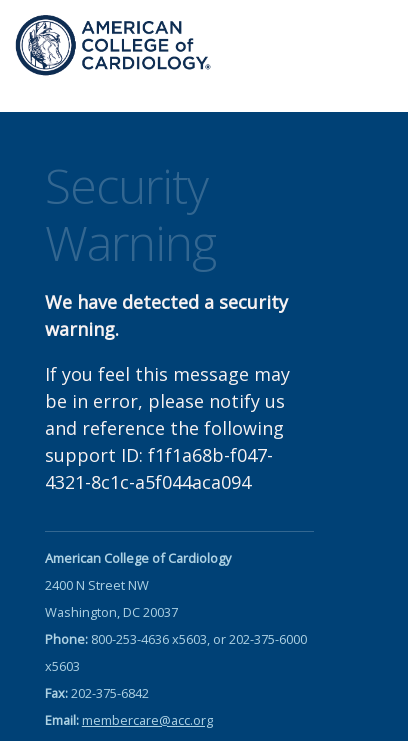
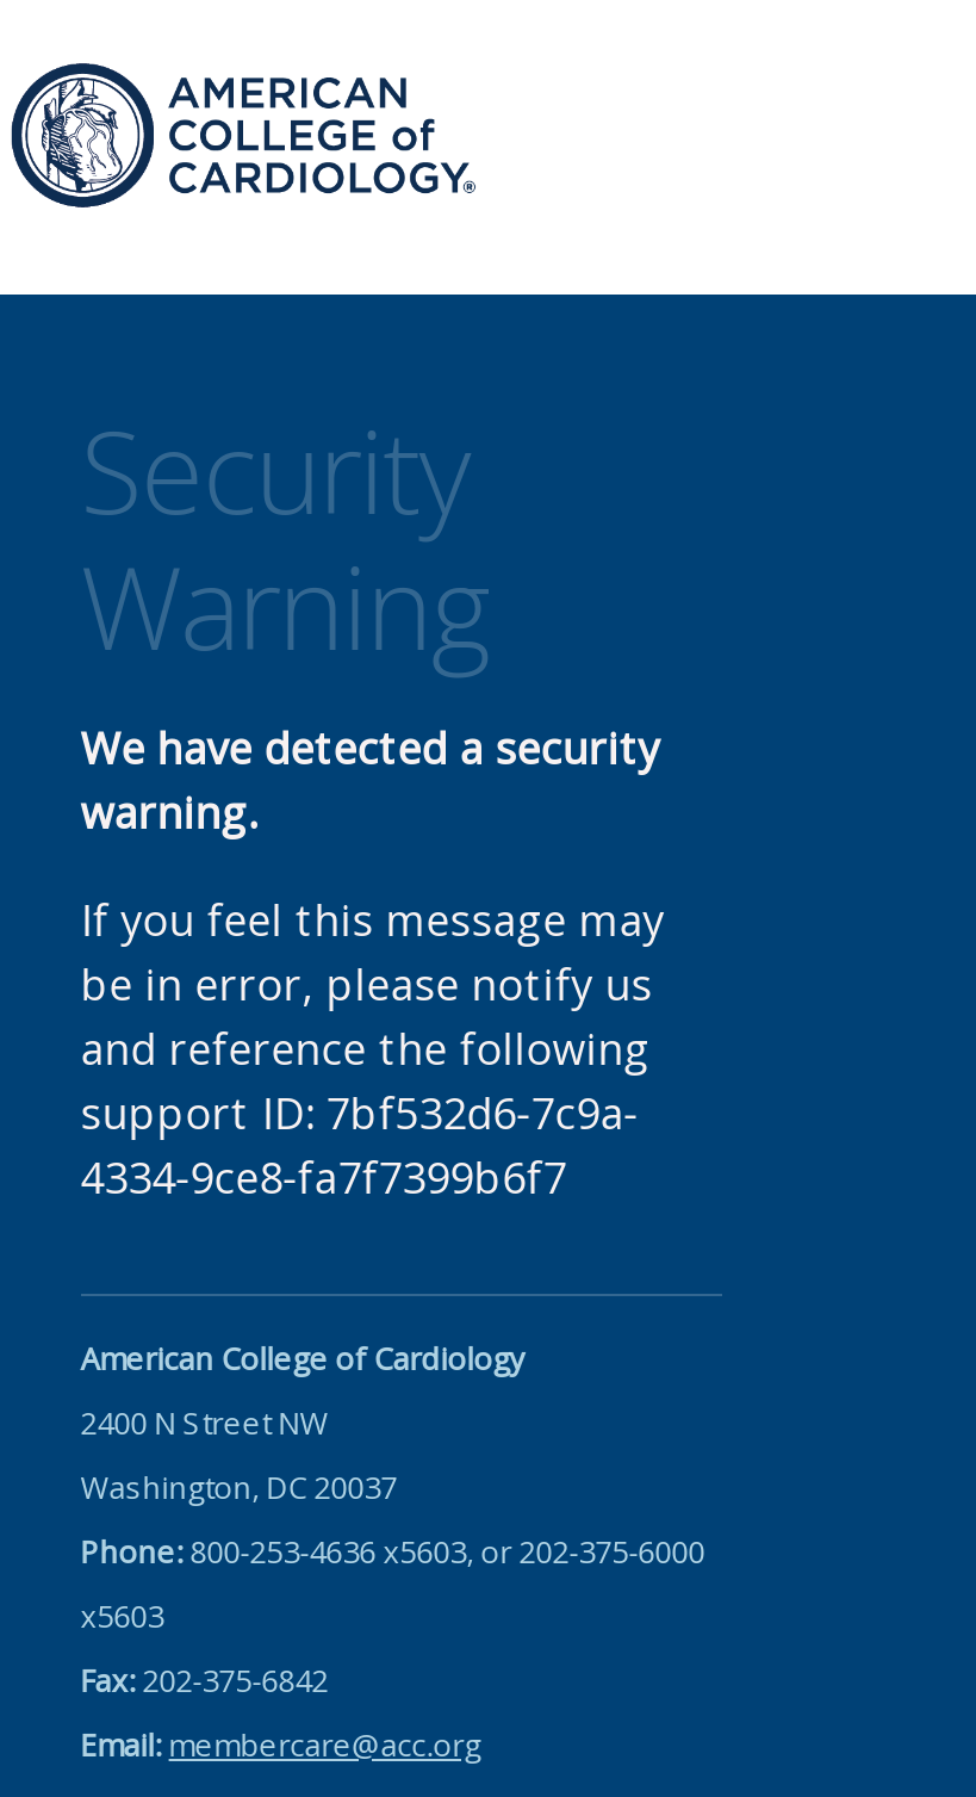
- support ID: f1f1a68b-f047-
- 4321-8c1c-a5f044aca094
+ support ID: 7bf532d6-7c9a-
+ 4334-9ce8-fa7f7399b6f7
